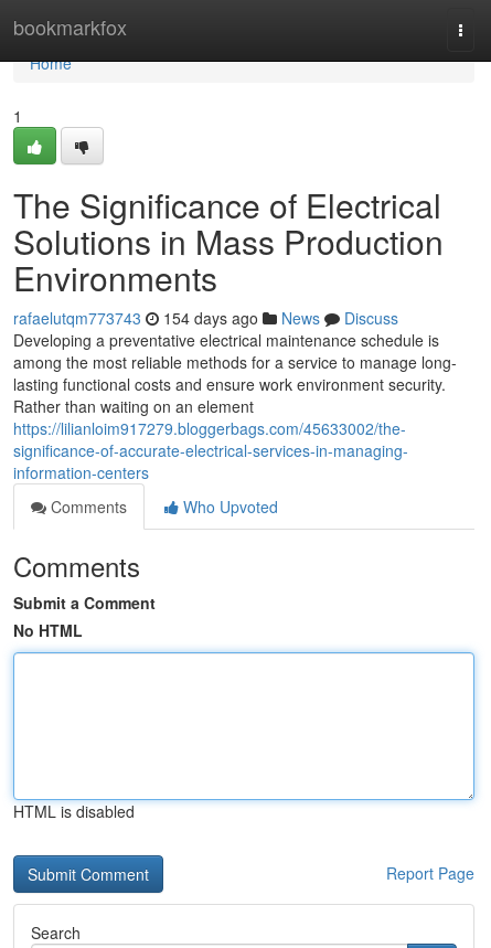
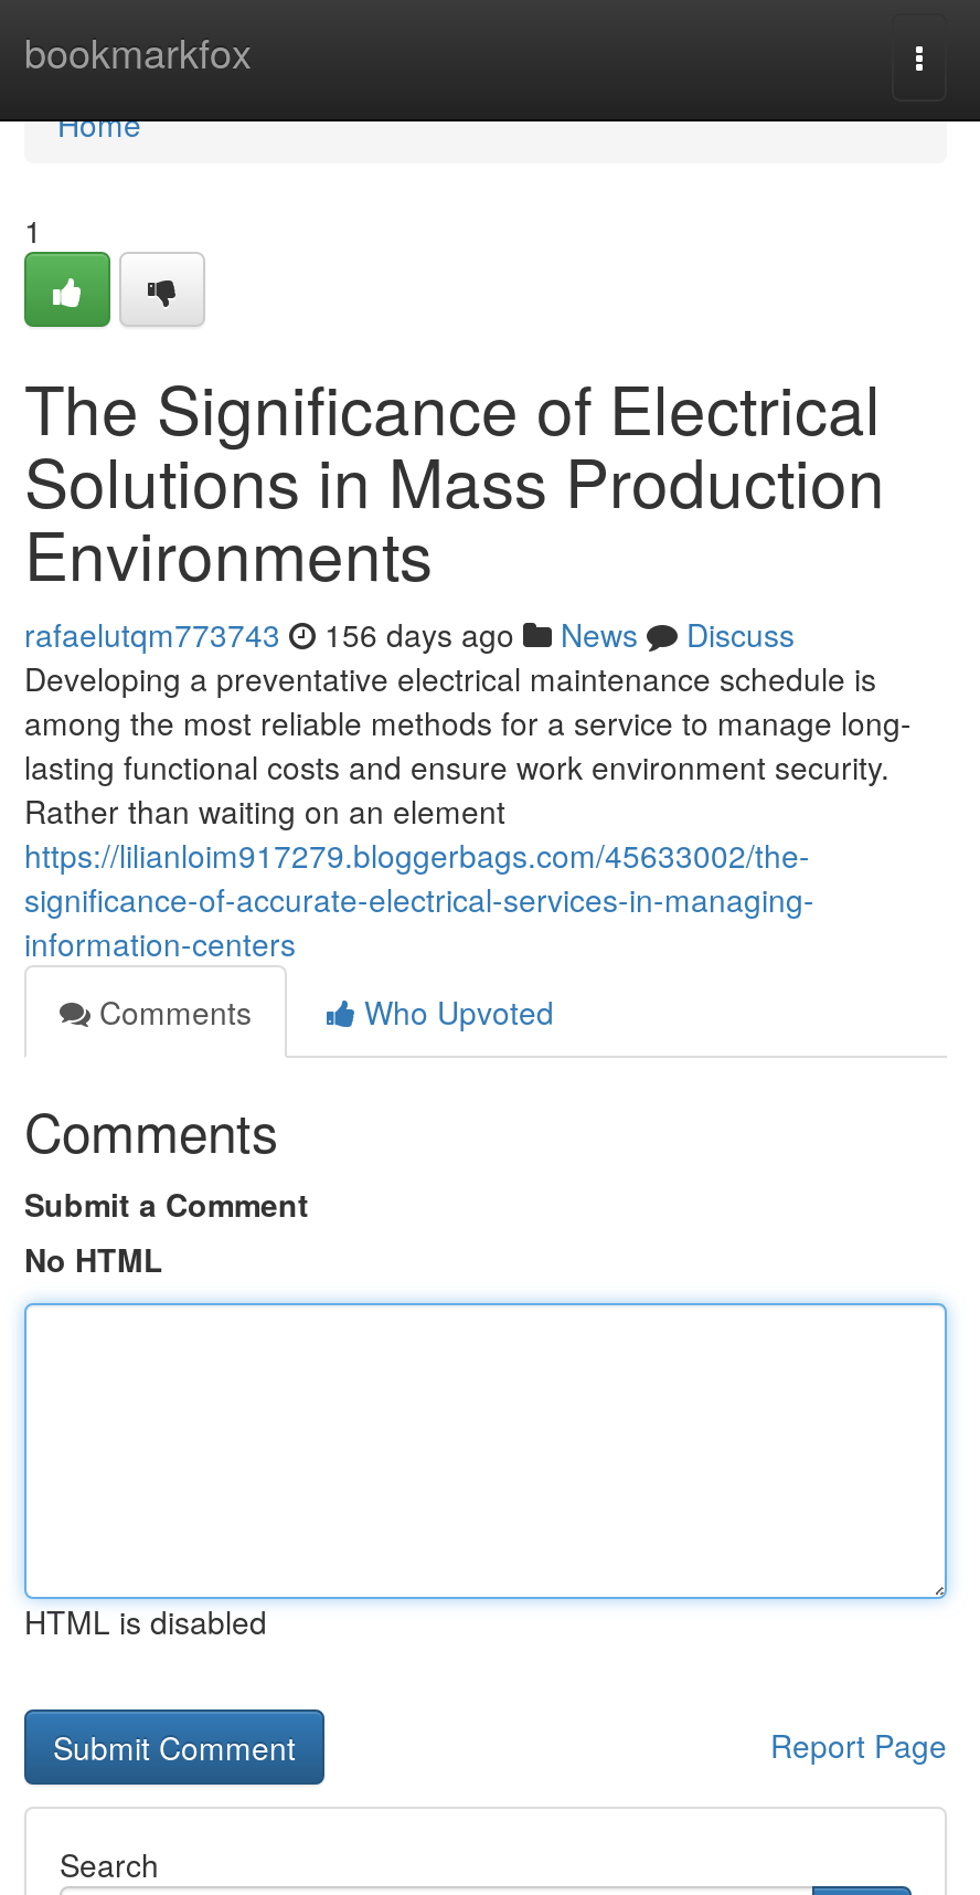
- rafaelutqm773743 154 days ago News Discuss
+ rafaelutqm773743 156 days ago News Discuss
